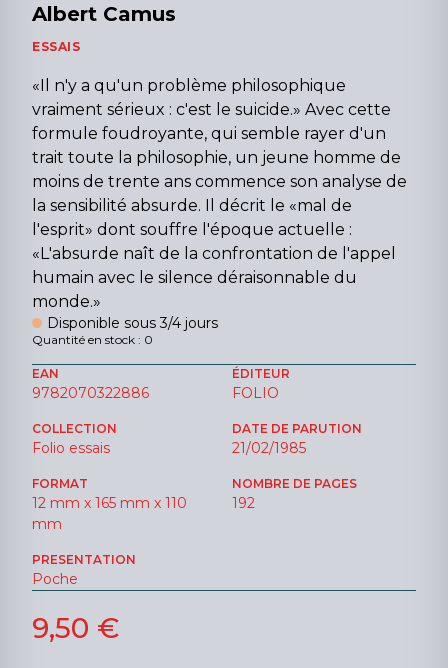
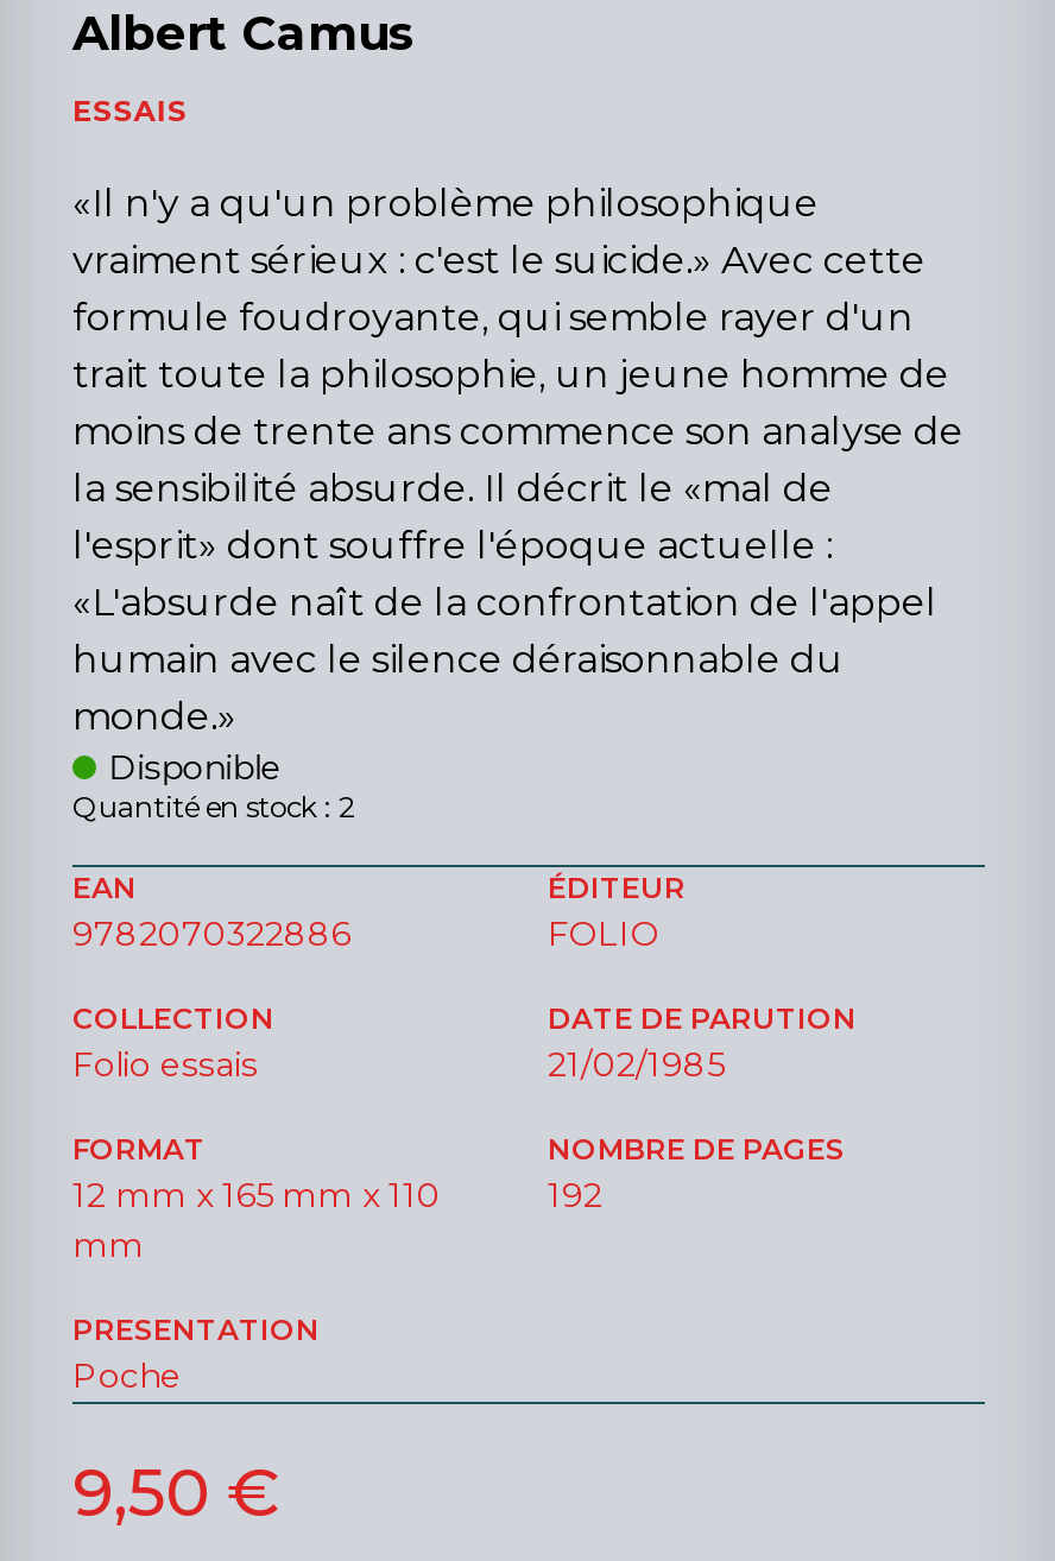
- Disponible sous 3/4 jours
- Quantité en stock : 0
+ Disponible
+ Quantité en stock : 2
